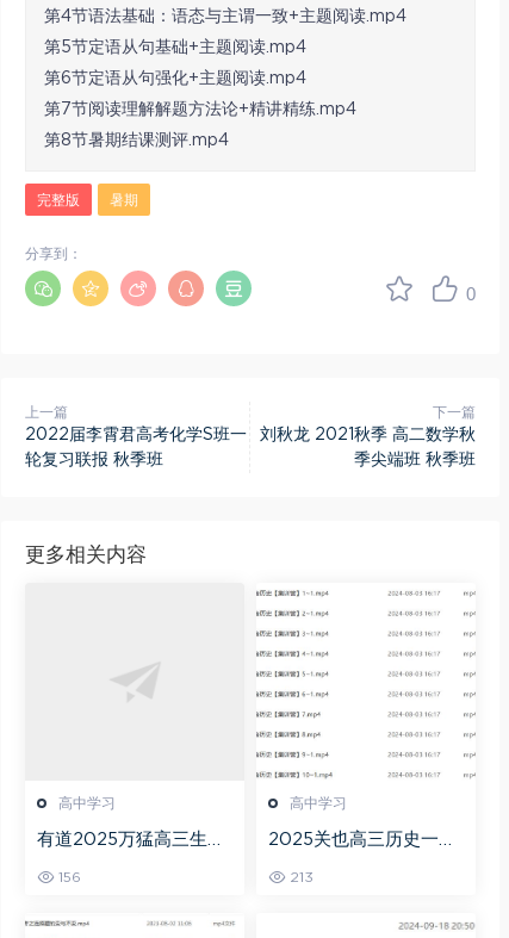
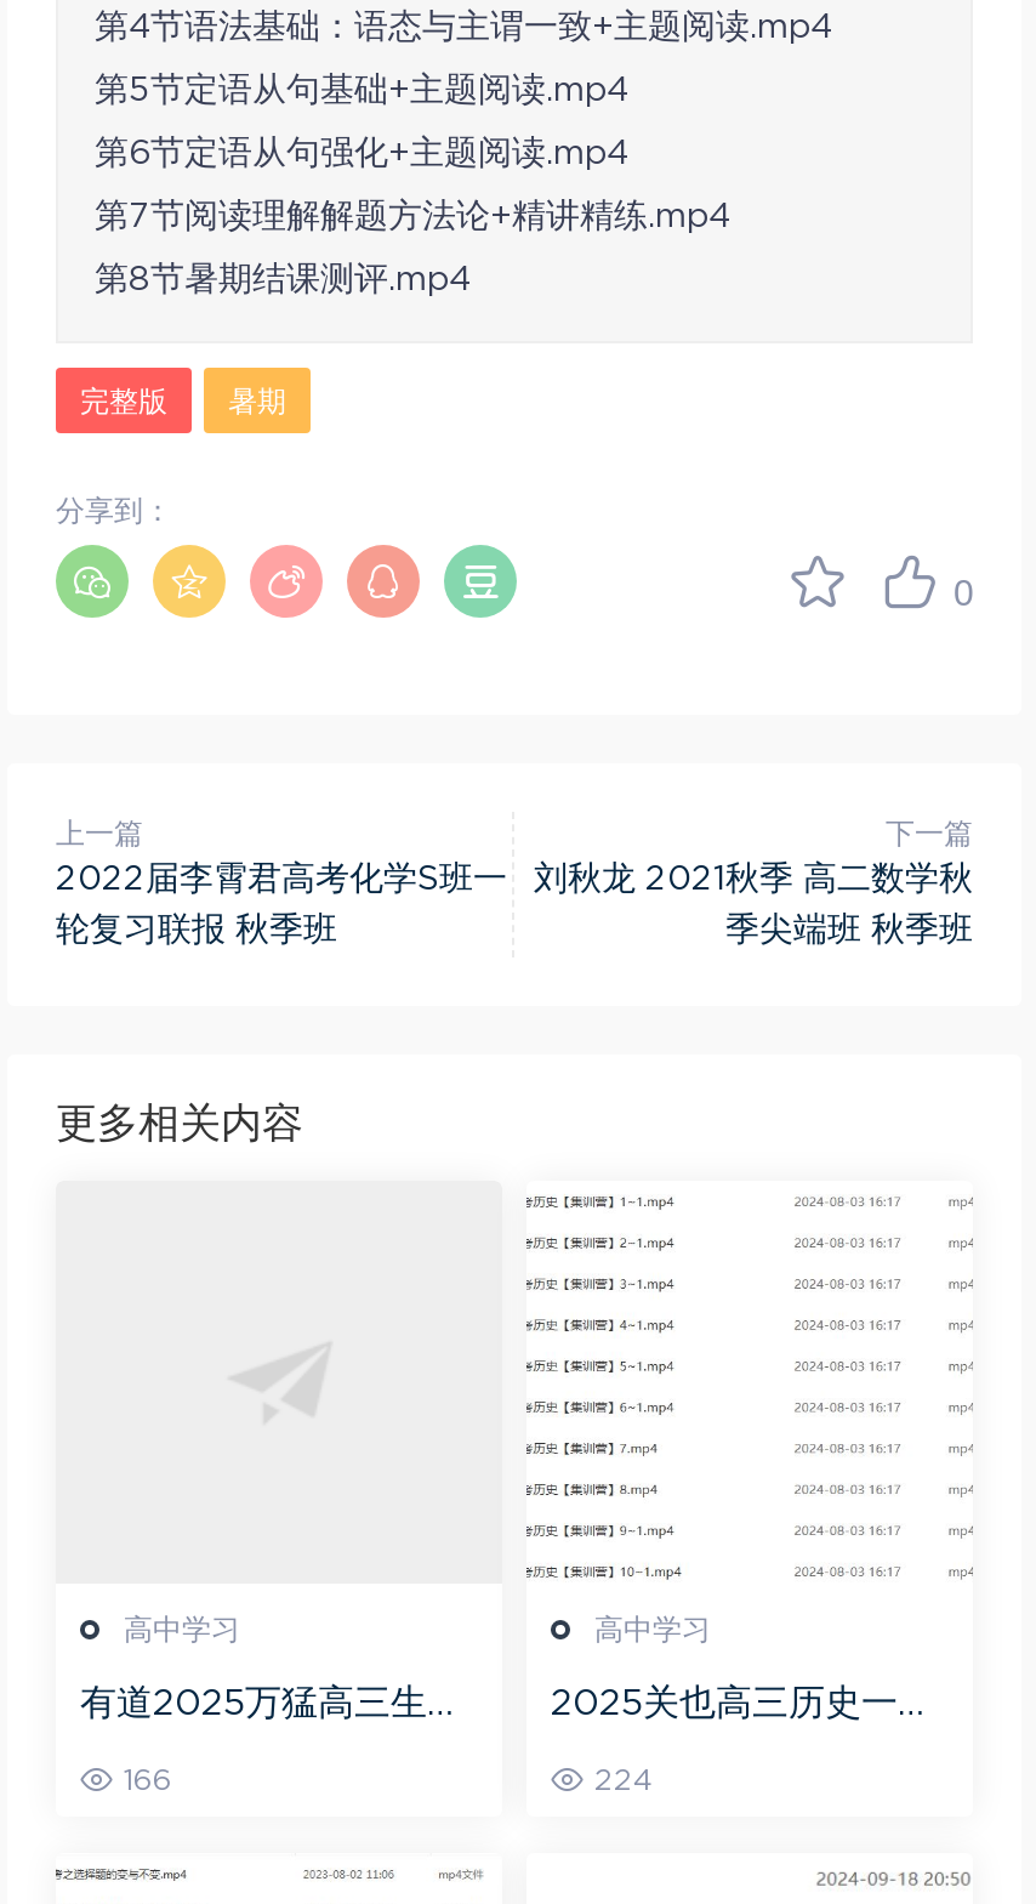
- 156
+ 166

- 213
+ 224
